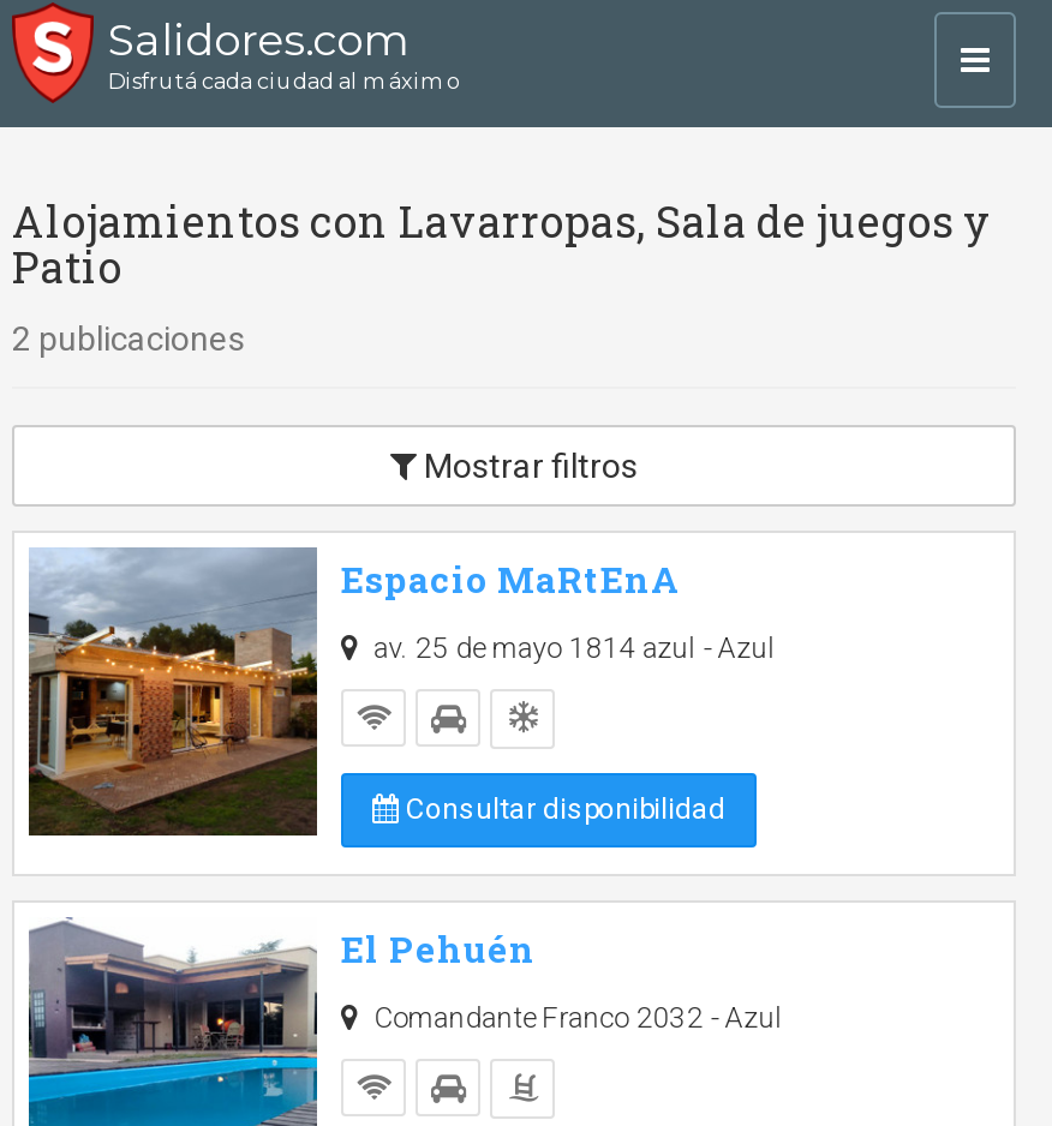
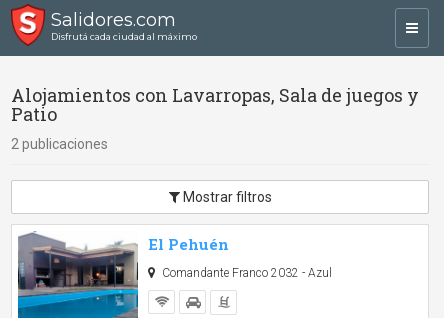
- [image]
- Espacio MaRtEnA
- av. 25 de mayo 1814 azul - Azul

- Consultar disponibilidad
